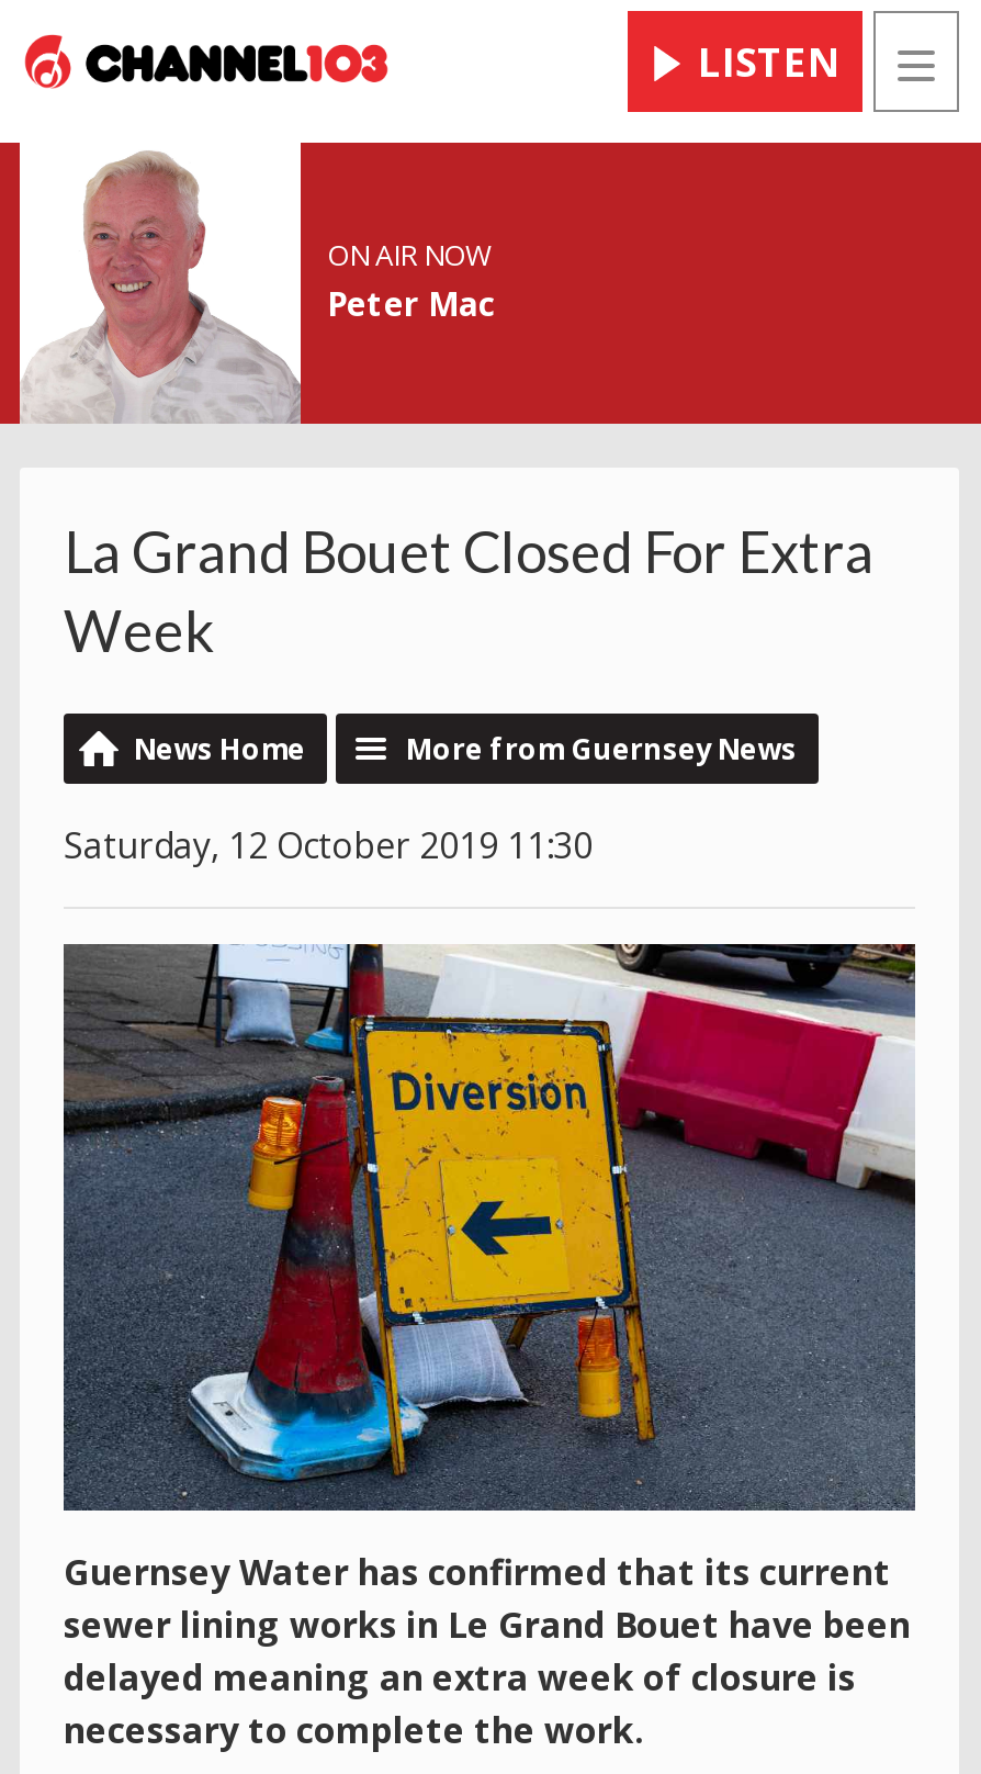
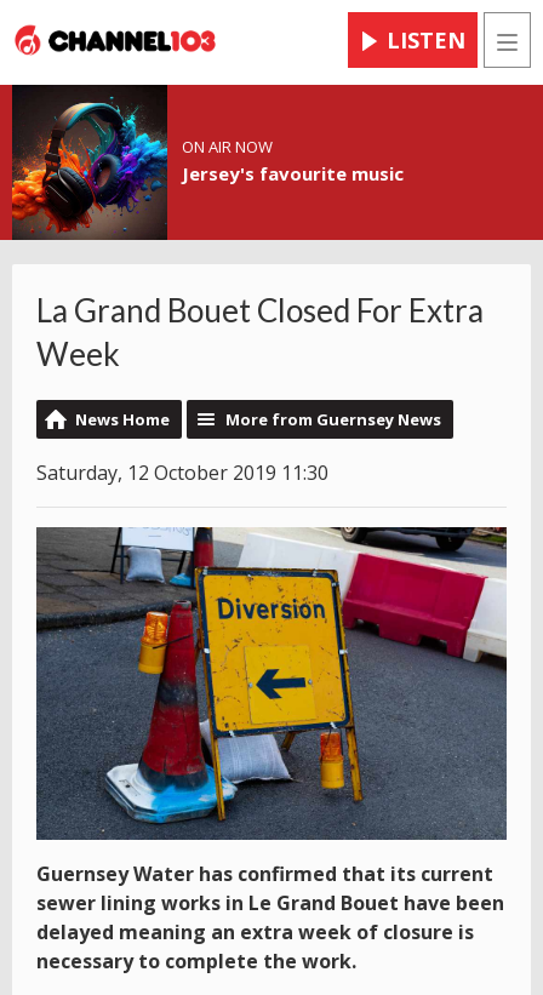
- [image]
- Peter Mac
+ [image]
+ Jersey's favourite music
